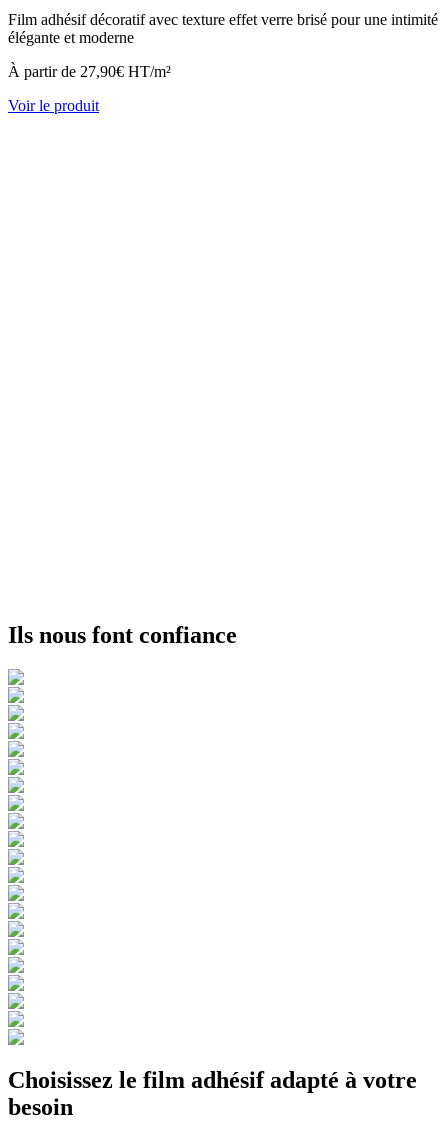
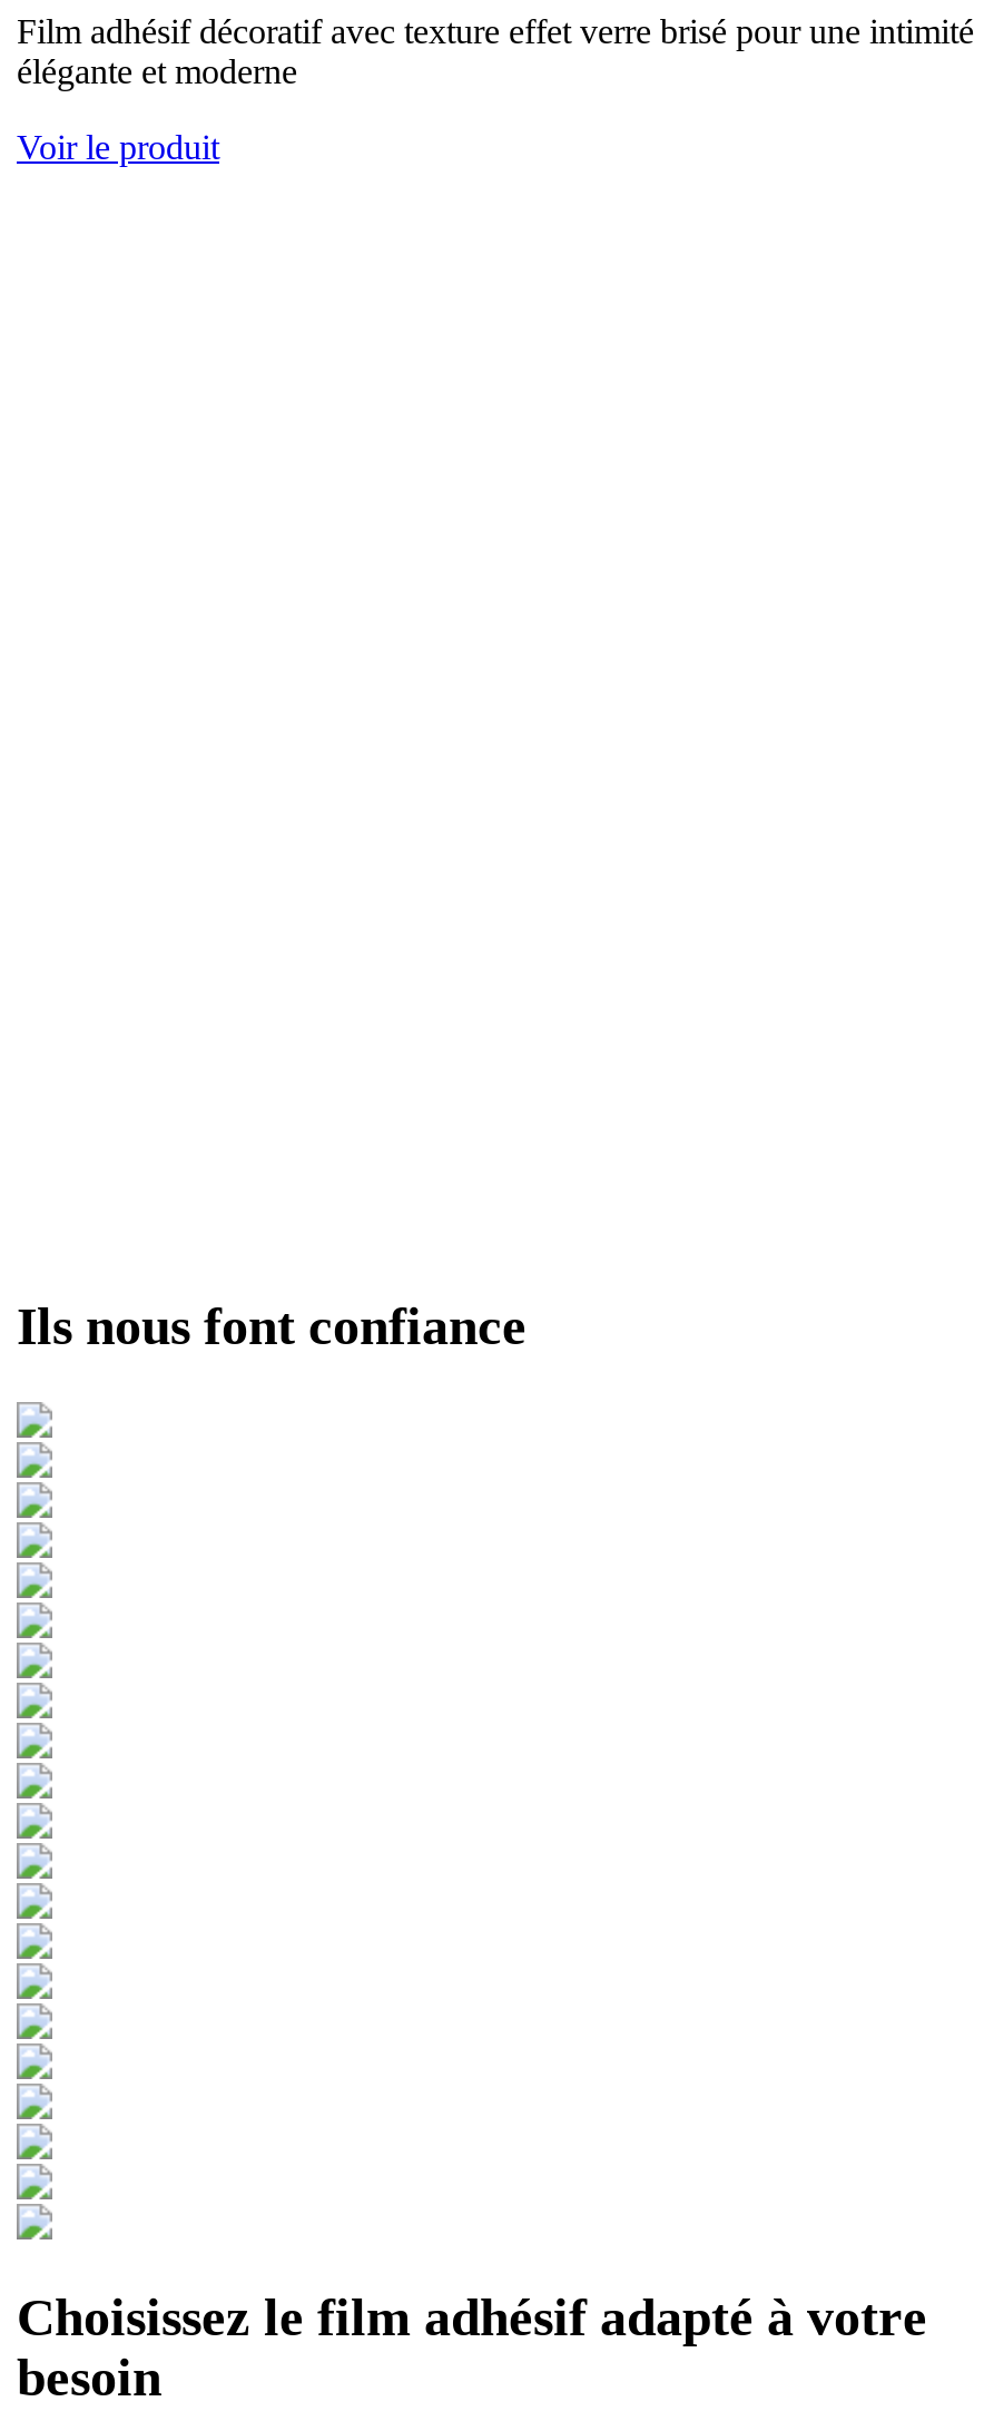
- À partir de 27,90€ HT/m²
